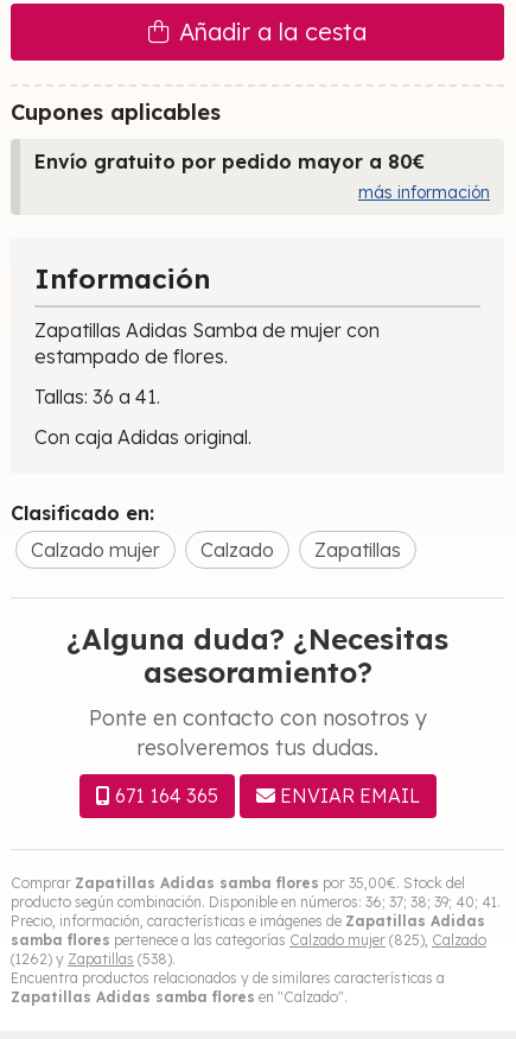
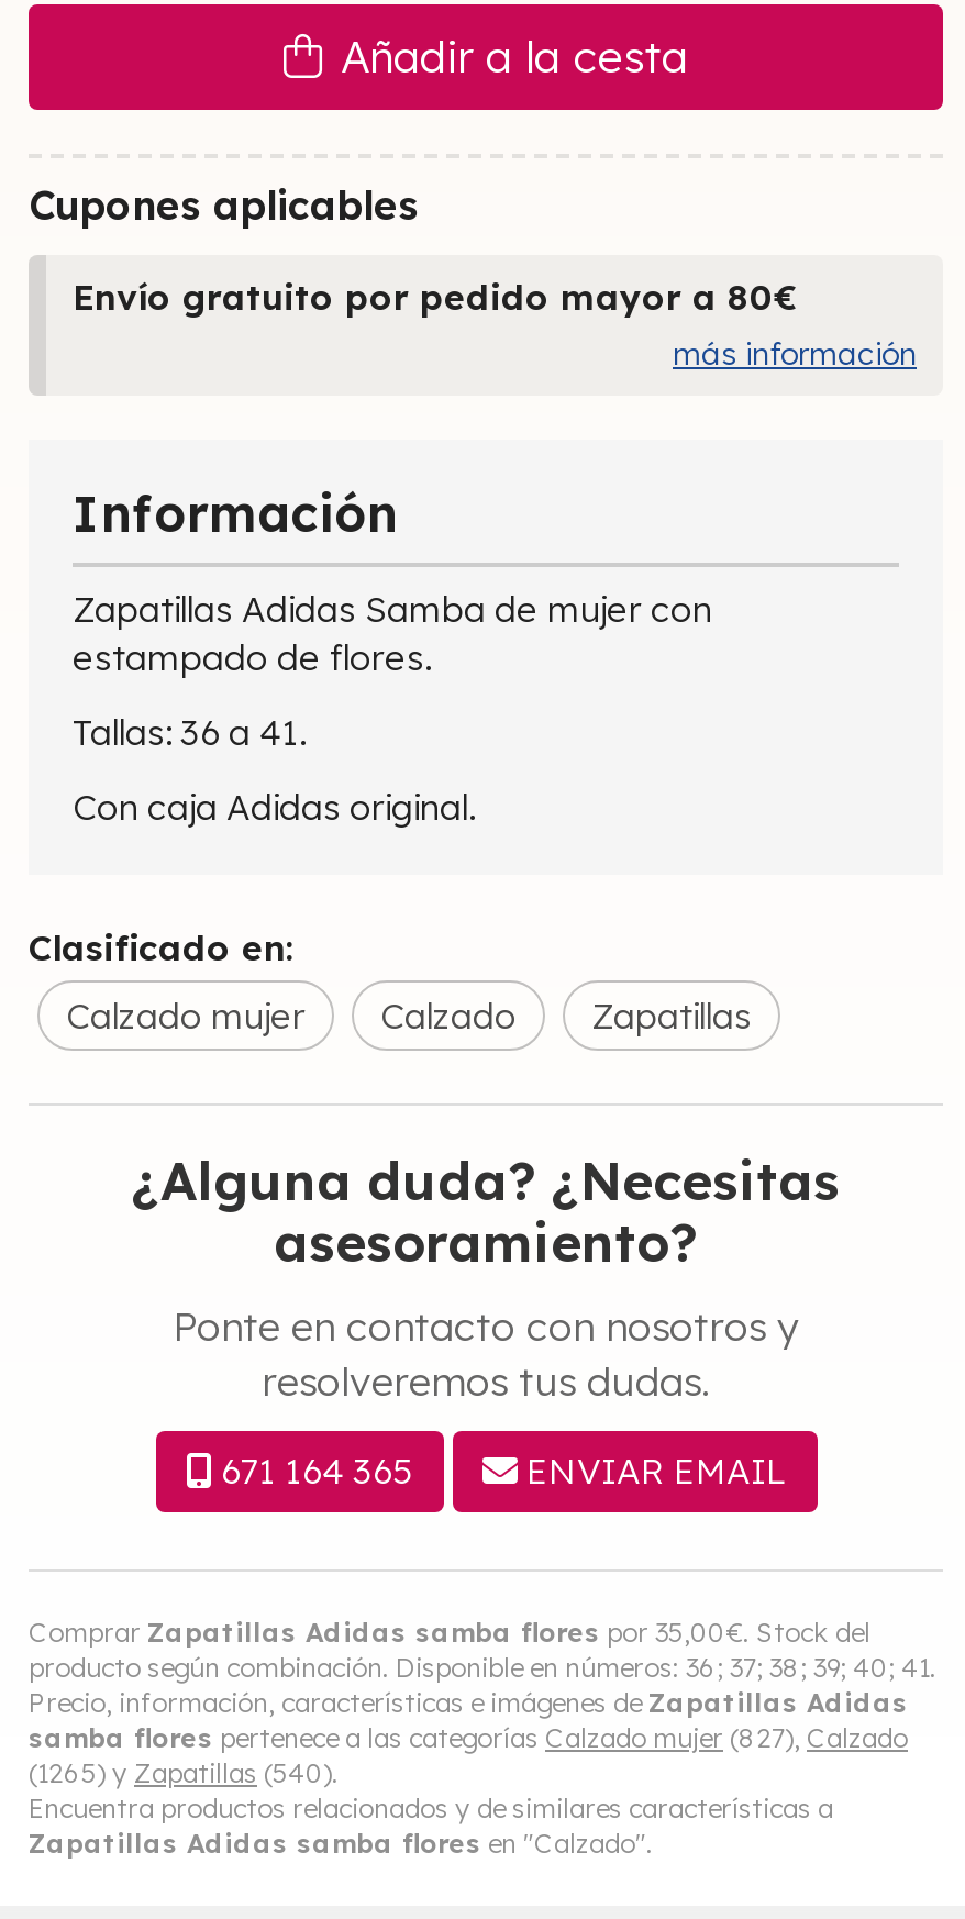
- samba flores pertenece a las categoríasCalzado mujer (825), Calzado
+ samba flores pertenece a las categoríasCalzado mujer (827), Calzado

- (1262) y Zapatillas (538).
+ (1265) y Zapatillas (540).
